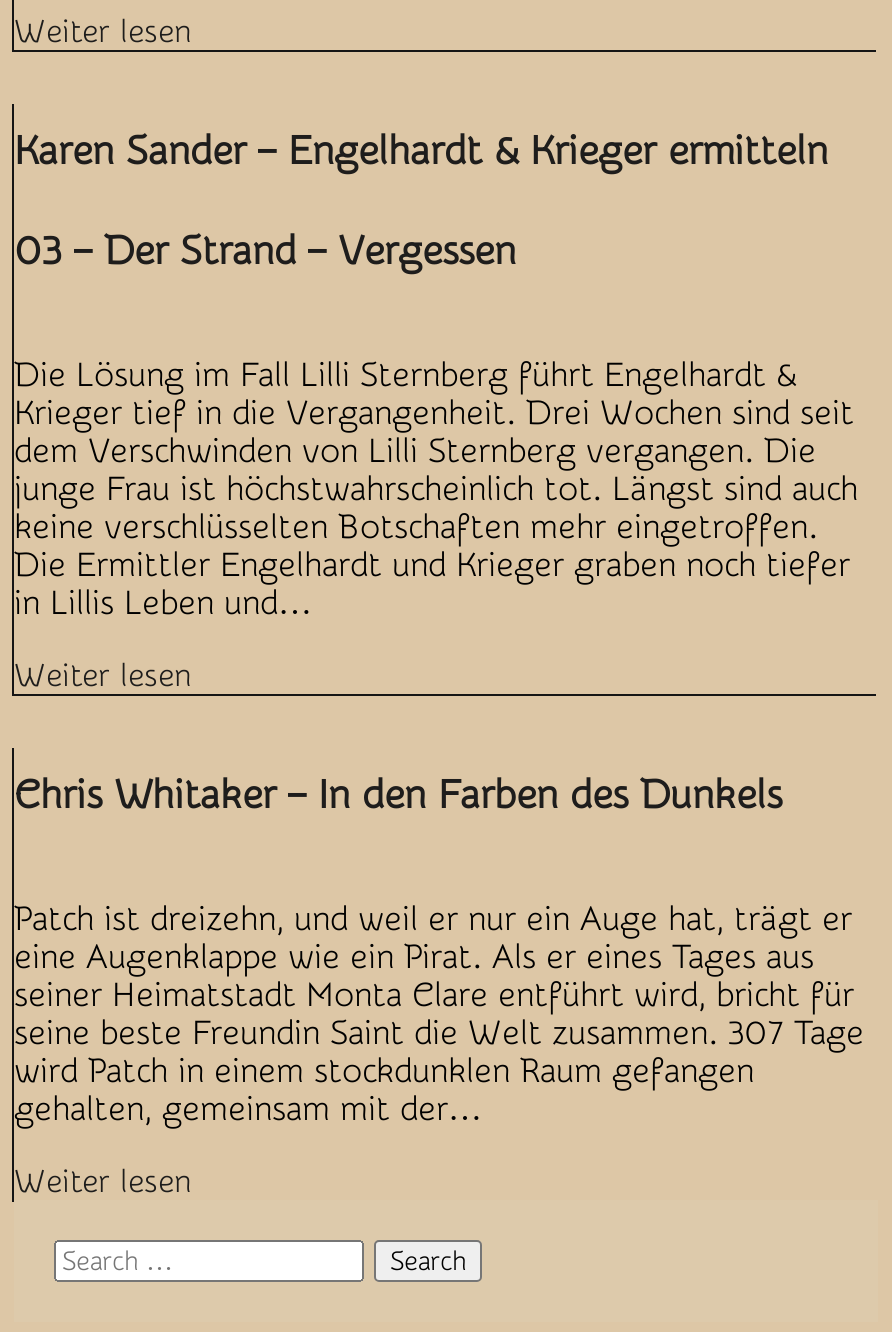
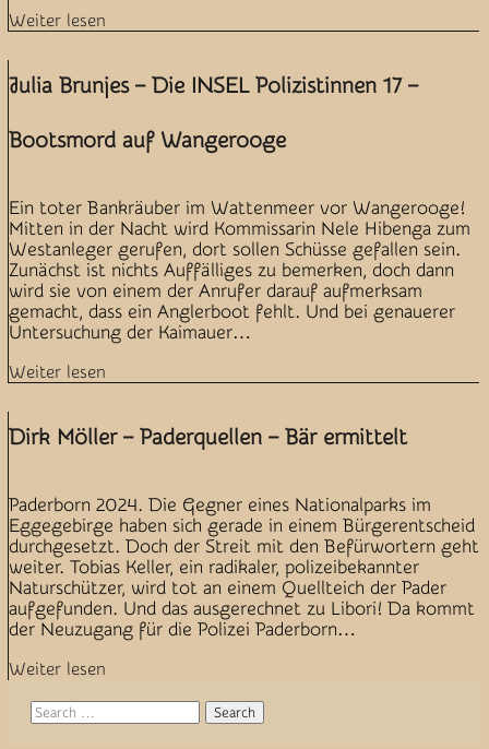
- Karen Sander – Engelhardt & Krieger ermitteln
+ Julia Brunjes – Die INSEL Polizistinnen 17 –

- 03 – Der Strand – Vergessen
+ Bootsmord auf Wangerooge

- Die Lösung im Fall Lilli Sternberg führt Engelhardt &
- Krieger tief in die Vergangenheit. Drei Wochen sind seit
- dem Verschwinden von Lilli Sternberg vergangen. Die
- junge Frau ist höchstwahrscheinlich tot. Längst sind auch
- keine verschlüsselten Botschaften mehr eingetroffen.
- Die Ermittler Engelhardt und Krieger graben noch tiefer
- in Lillis Leben und…
+ Ein toter Bankräuber im Wattenmeer vor Wangerooge!
+ Mitten in der Nacht wird Kommissarin Nele Hibenga zum
+ Westanleger gerufen, dort sollen Schüsse gefallen sein.
+ Zunächst ist nichts Auffälliges zu bemerken, doch dann
+ wird sie von einem der Anrufer darauf aufmerksam
+ gemacht, dass ein Anglerboot fehlt. Und bei genauerer
+ Untersuchung der Kaimauer…

- Chris Whitaker – In den Farben des Dunkels
+ Dirk Möller – Paderquellen – Bär ermittelt

- Patch ist dreizehn, und weil er nur ein Auge hat, trägt er
- eine Augenklappe wie ein Pirat. Als er eines Tages aus
- seiner Heimatstadt Monta Clare entführt wird, bricht für
- seine beste Freundin Saint die Welt zusammen. 307 Tage
- wird Patch in einem stockdunklen Raum gefangen
- gehalten, gemeinsam mit der…
+ Paderborn 2024. Die Gegner eines Nationalparks im
+ Eggegebirge haben sich gerade in einem Bürgerentscheid
+ durchgesetzt. Doch der Streit mit den Befürwortern geht
+ weiter. Tobias Keller, ein radikaler, polizeibekannter
+ Naturschützer, wird tot an einem Quellteich der Pader
+ aufgefunden. Und das ausgerechnet zu Libori! Da kommt
+ der Neuzugang für die Polizei Paderborn…
